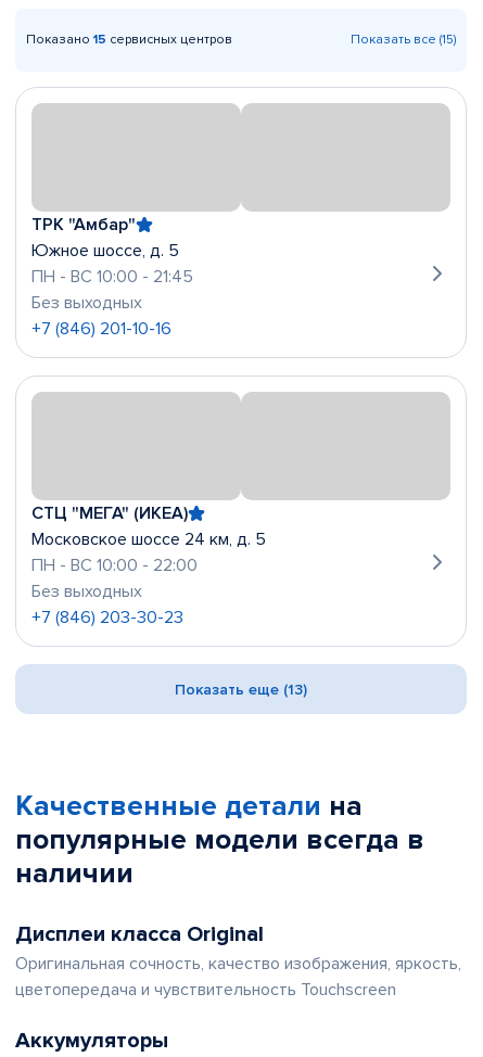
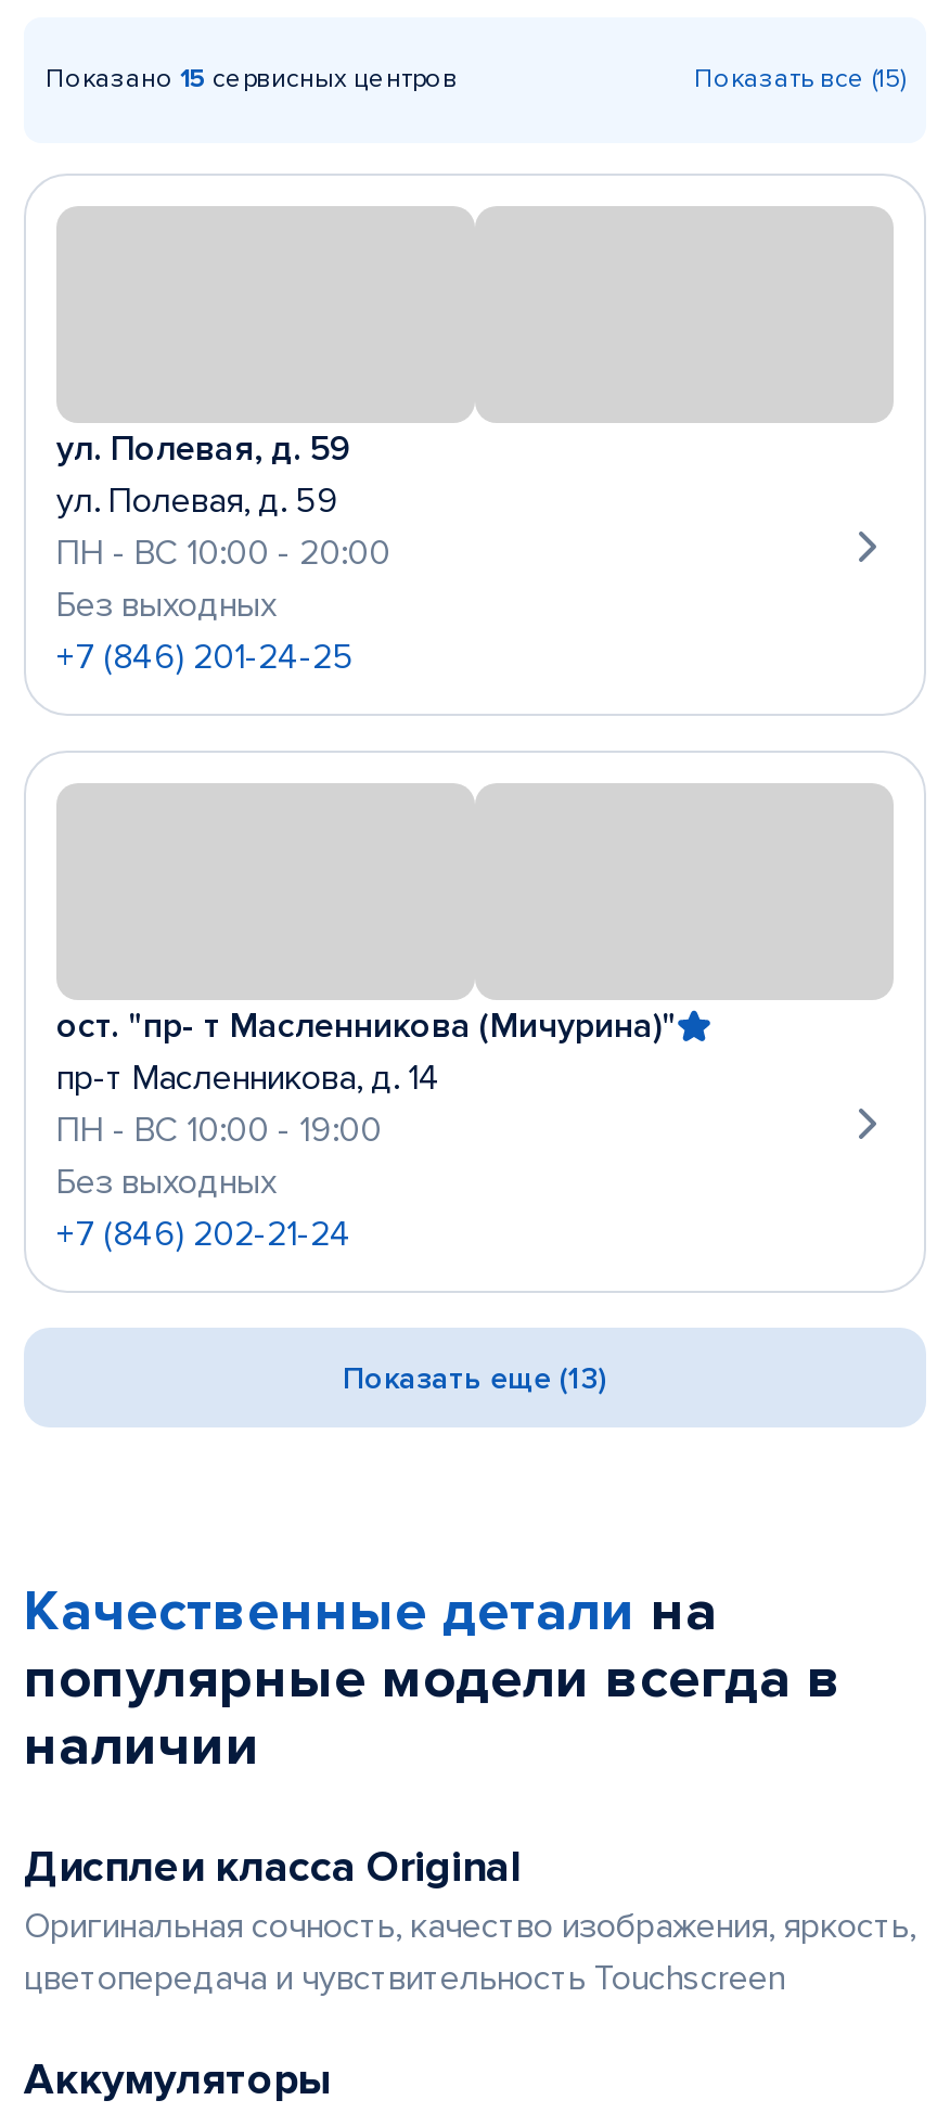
- ТРК "Амбар"
- Южное шоссе, д. 5
- ПН - ВС 10:00 - 21:45
+ ул. Полевая, д. 59
+ ул. Полевая, д. 59
+ ПН - ВС 10:00 - 20:00

- +7 (846) 201-10-16
+ +7 (846) 201-24-25

- СТЦ "МЕГА" (ИКЕА)
- Московское шоссе 24 км, д. 5
- ПН - ВС 10:00 - 22:00
+ ост. "пр- т Масленникова (Мичурина)"
+ пр-т Масленникова, д. 14
+ ПН - ВС 10:00 - 19:00

- +7 (846) 203-30-23
+ +7 (846) 202-21-24
